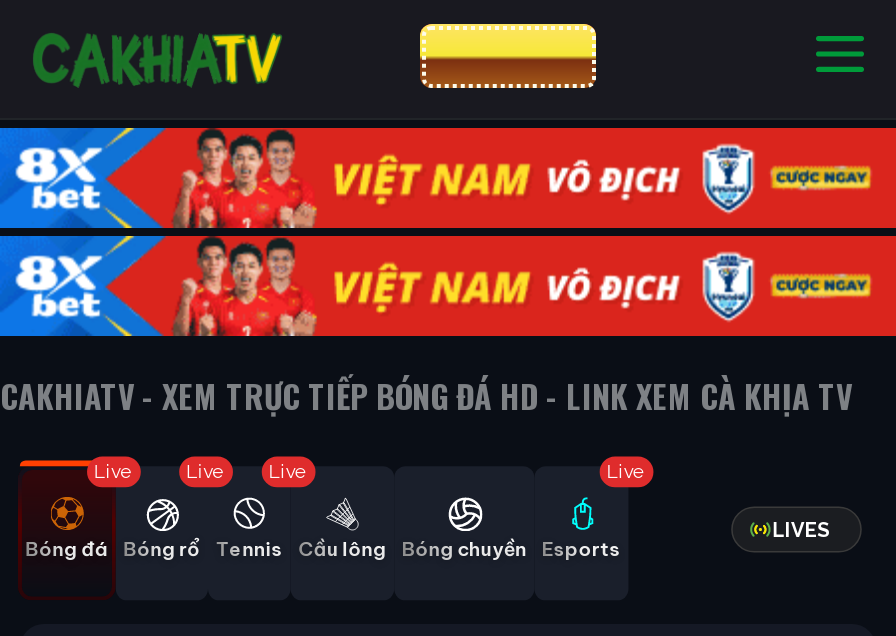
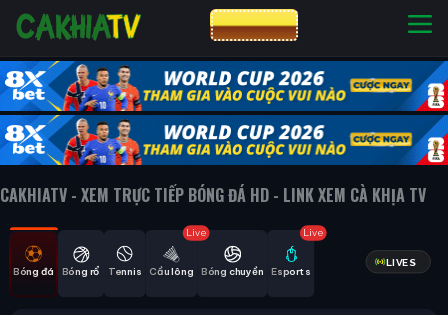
- [image]
+ [image]

- Live

- Live

- Live

+ Live
